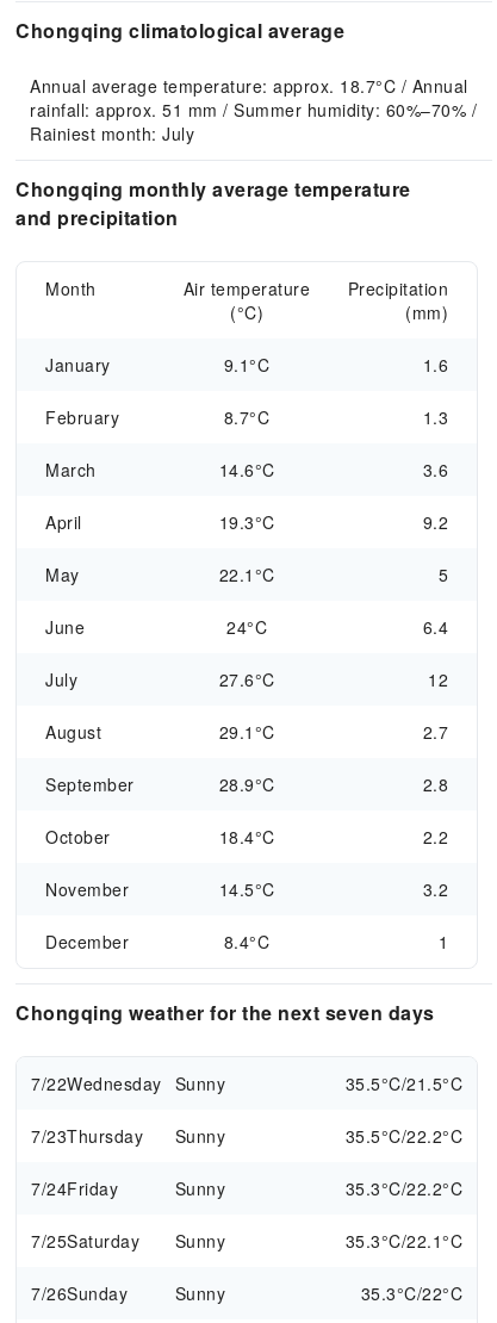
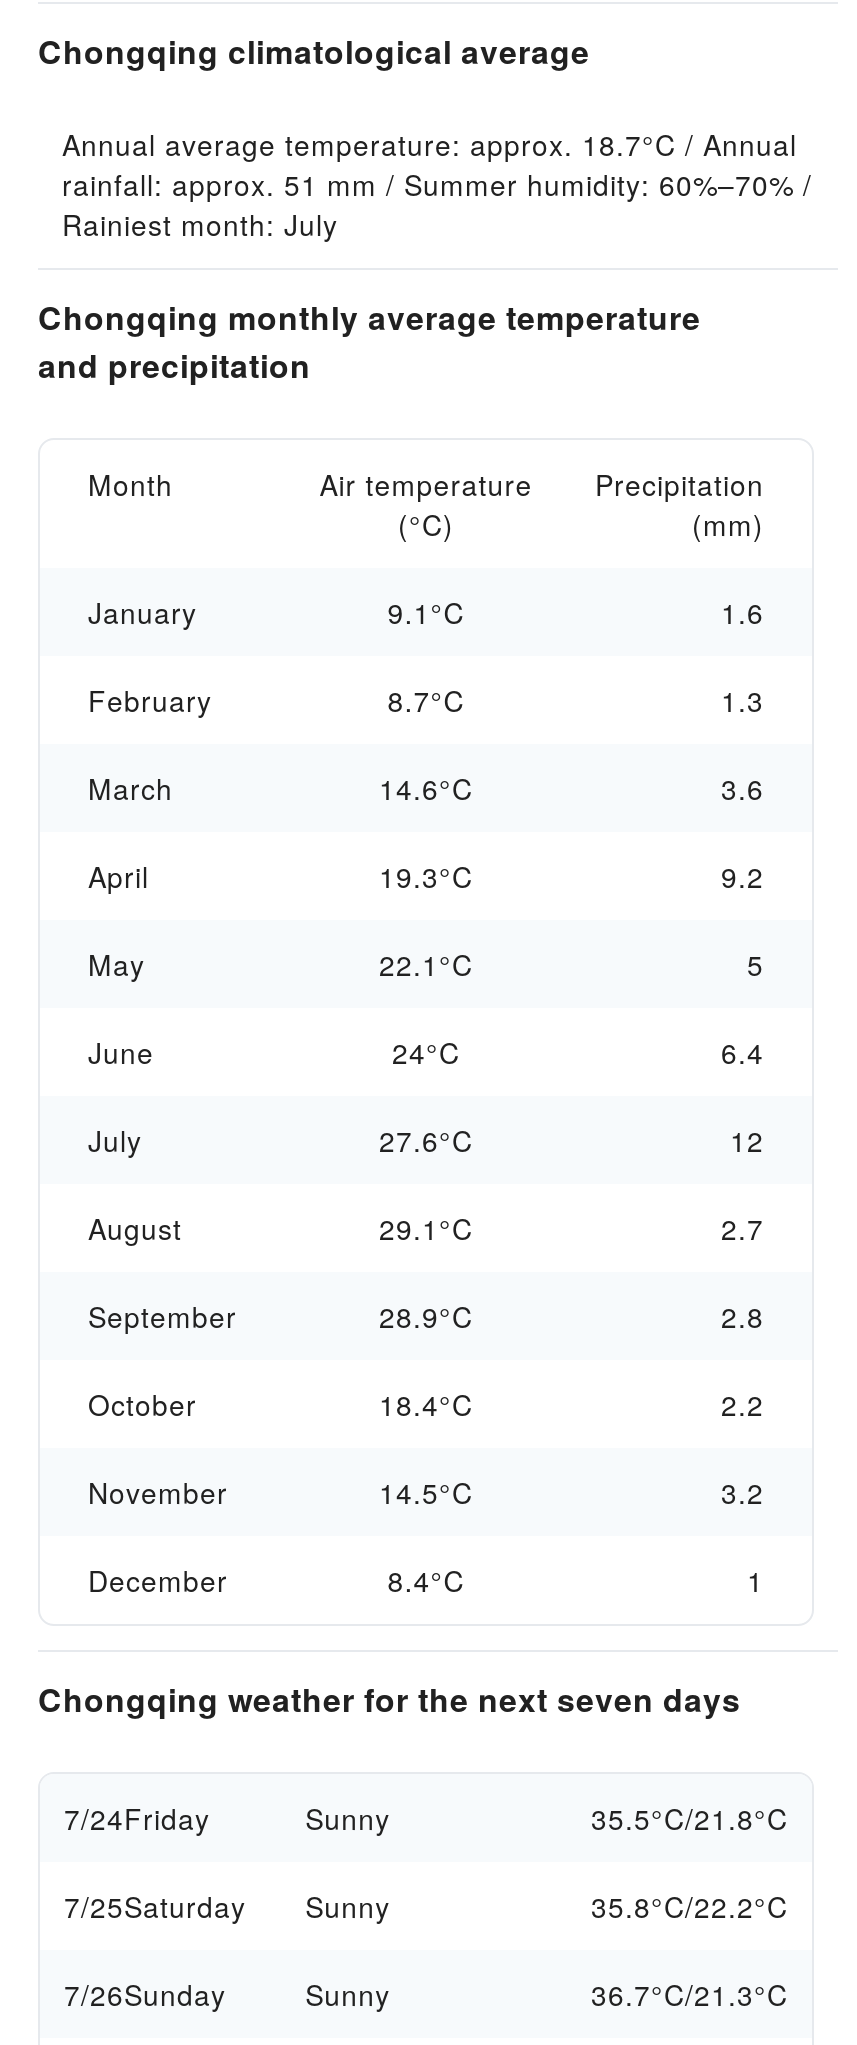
- 7/22Wednesday Sunny
- 35.5°C/21.5°C
- 7/23Thursday
- Sunny
- 35.5°C/22.2°C

- 35.3°C/22.2°C
+ 35.5°C/21.8°C

- 35.3°C/22.1°C
+ 35.8°C/22.2°C

- 35.3°C/22°C
+ 36.7°C/21.3°C
